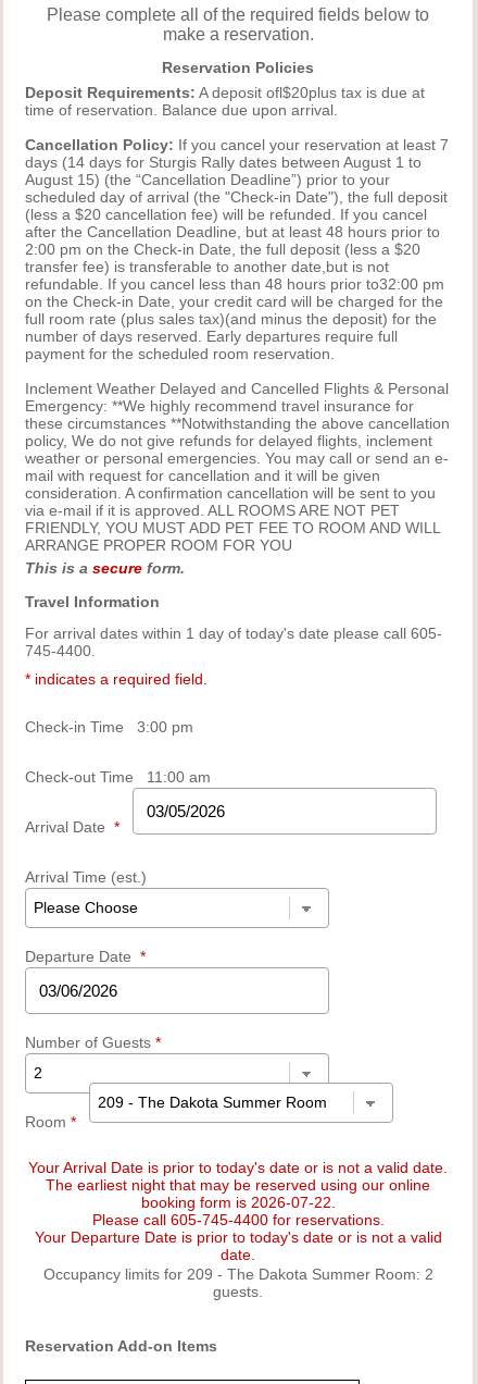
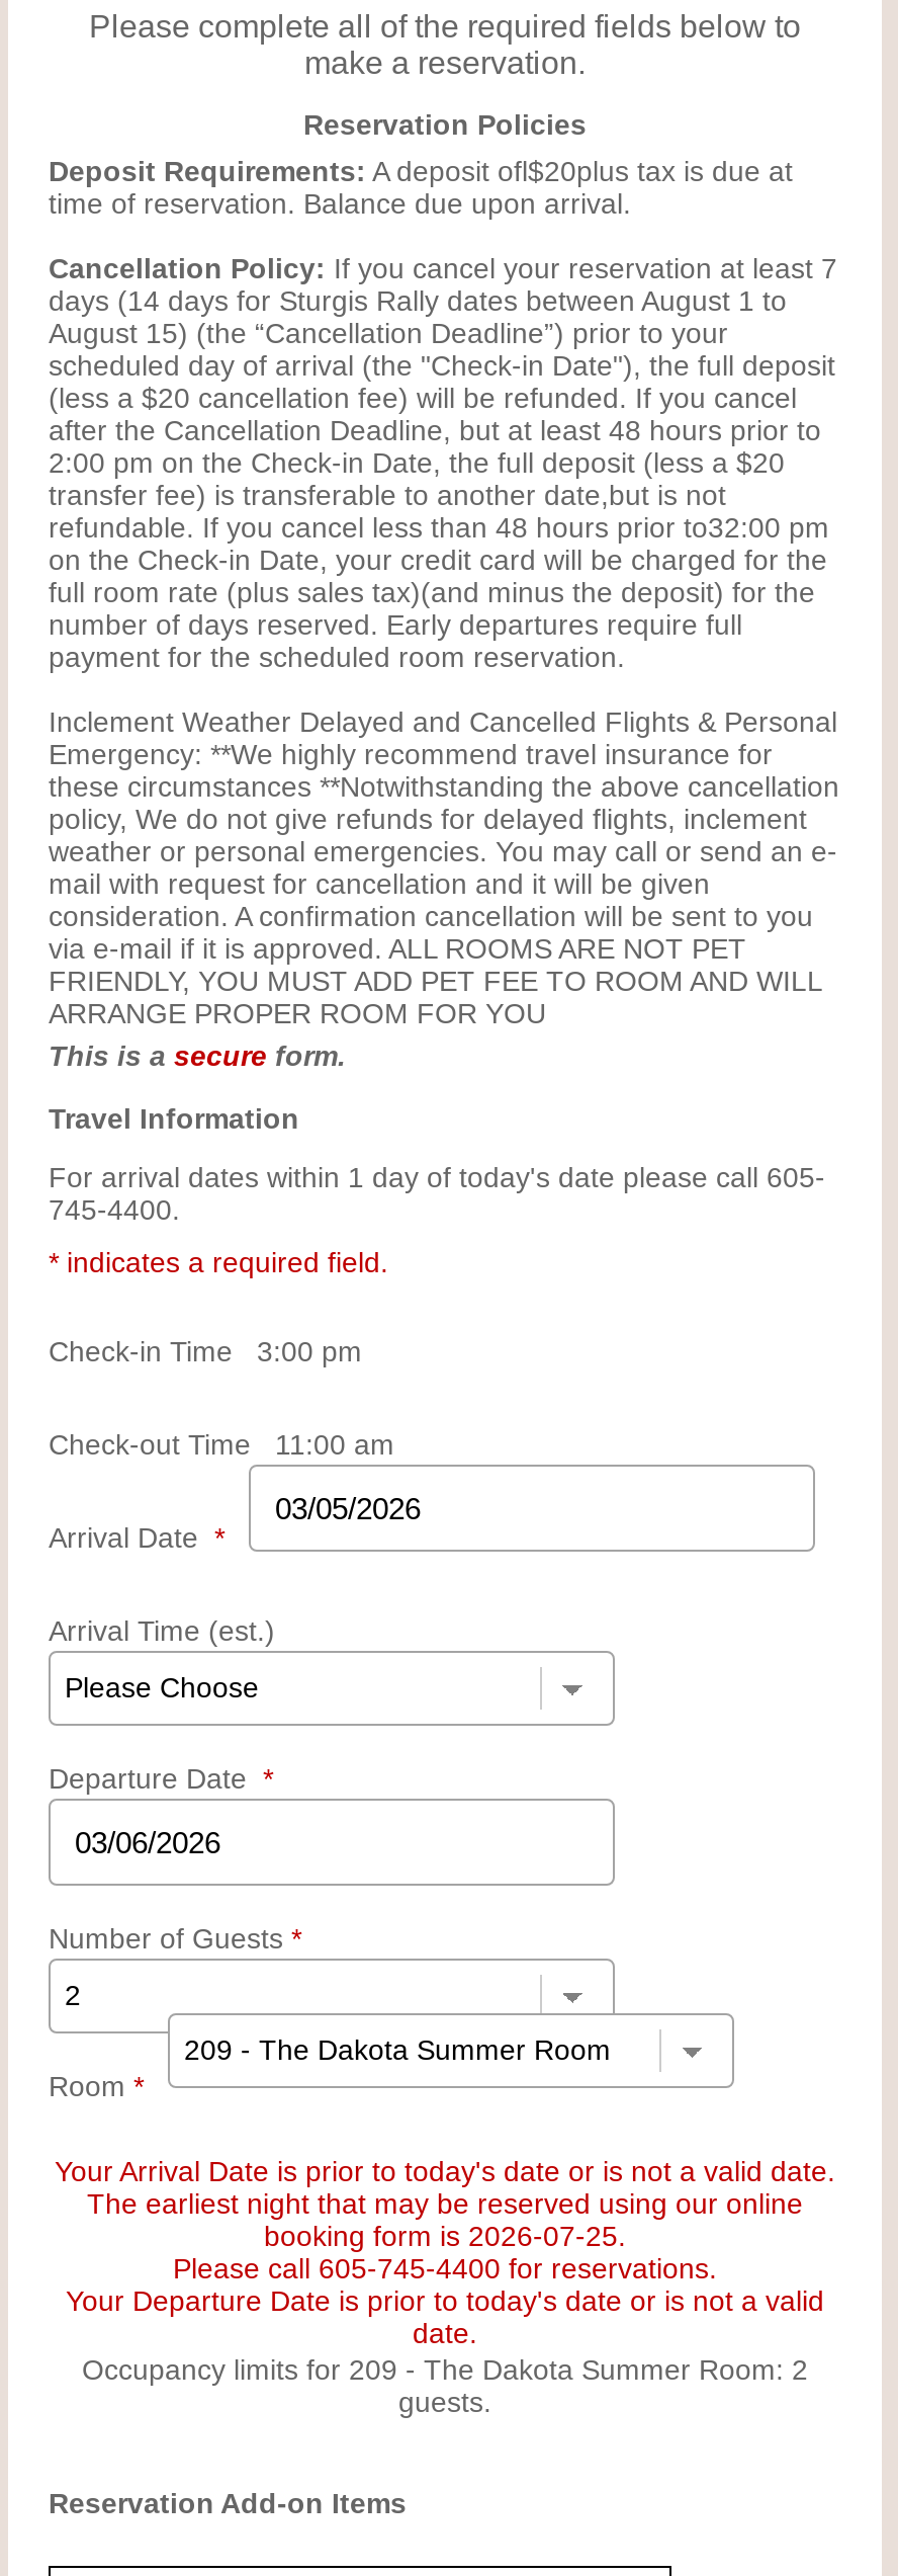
- booking form is 2026-07-22.
+ booking form is 2026-07-25.
